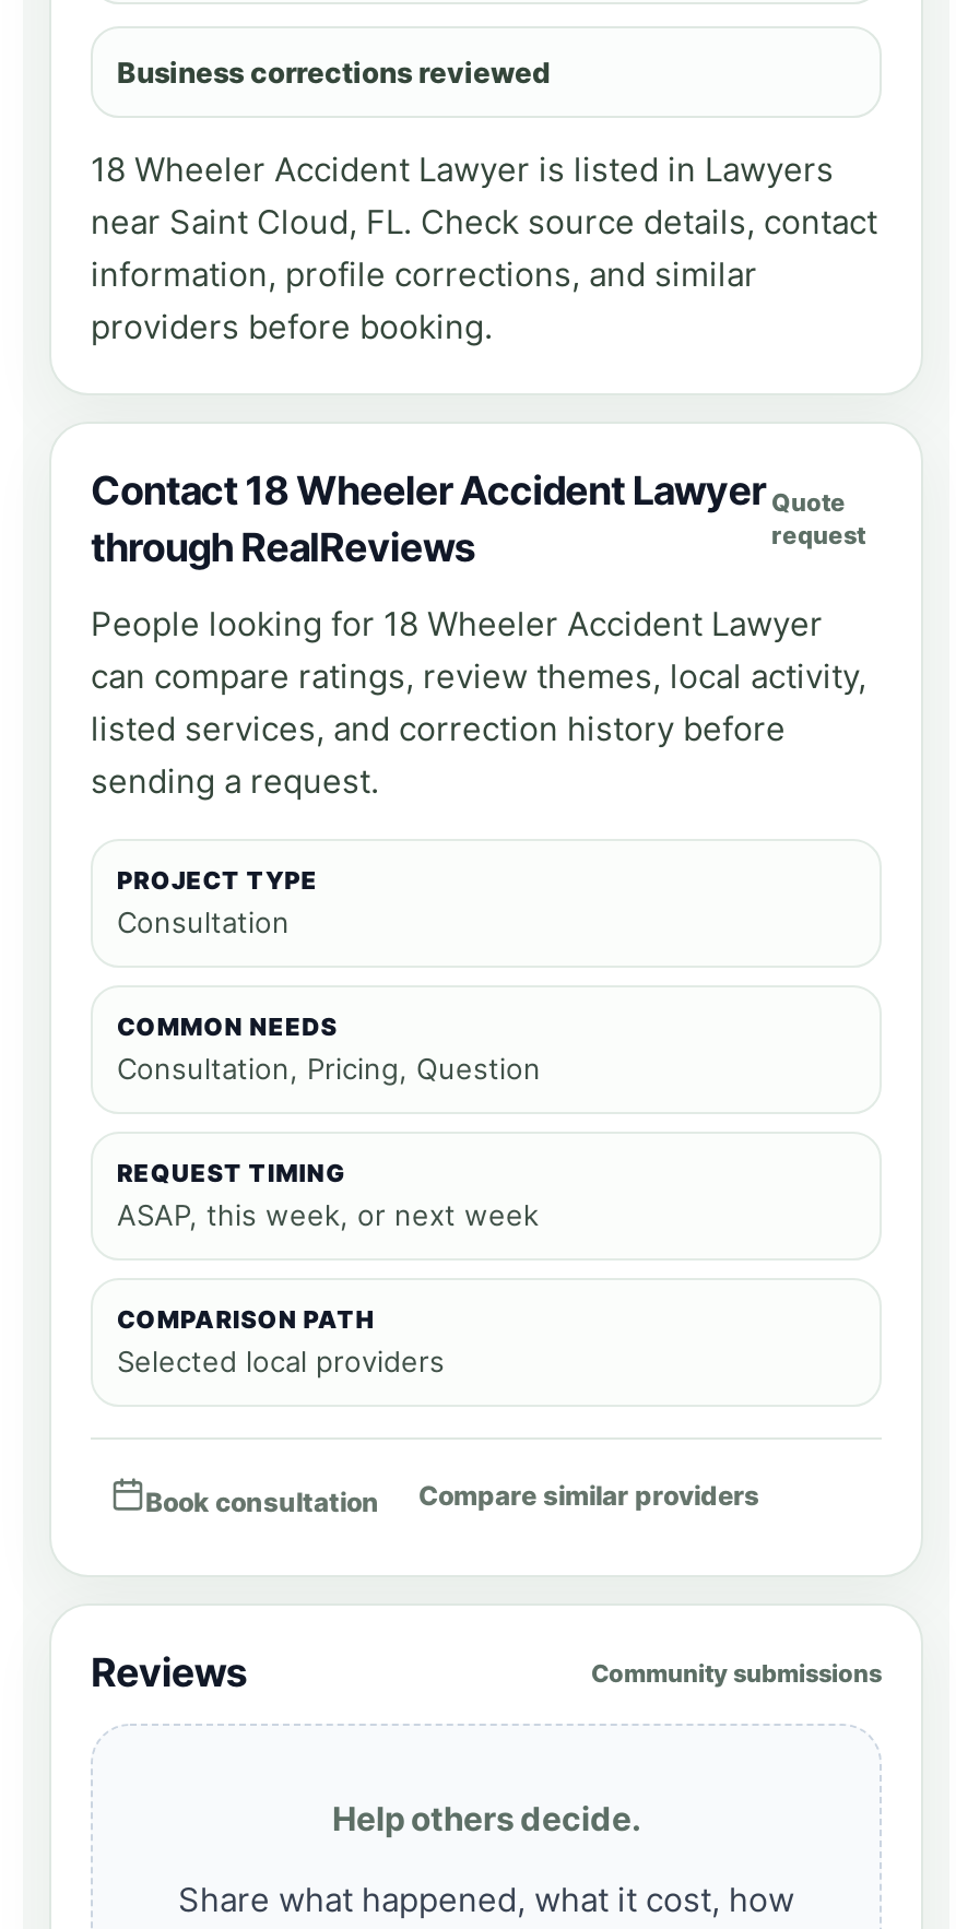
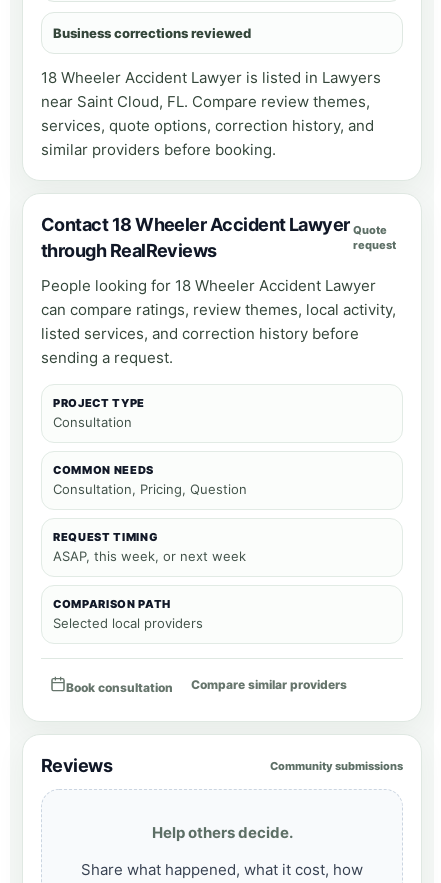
- near Saint Cloud, FL. Check source details, contact
- information, profile corrections, and similar
- providers before booking.
+ near Saint Cloud, FL. Compare review themes,
+ services, quote options, correction history, and
+ similar providers before booking.
